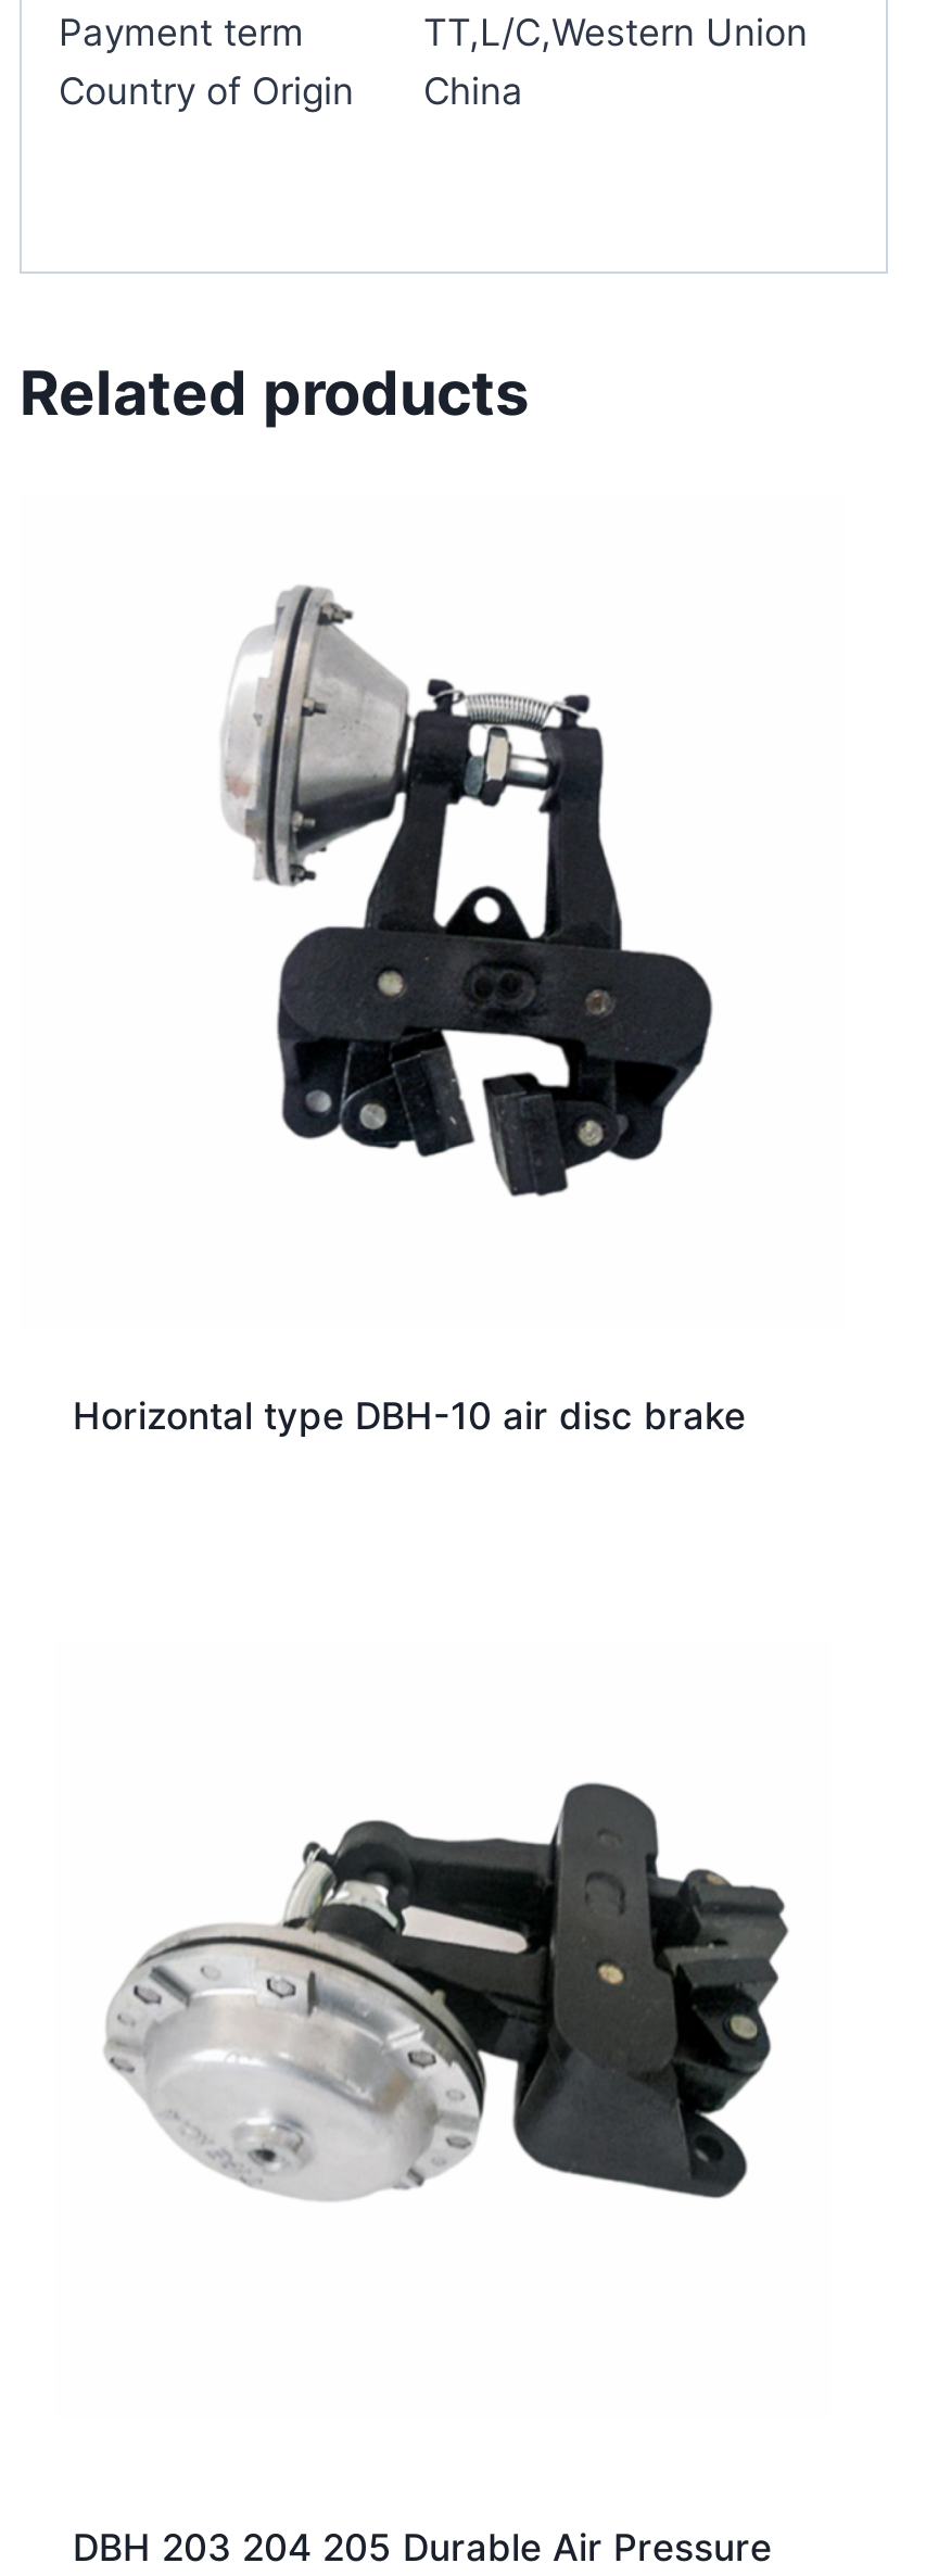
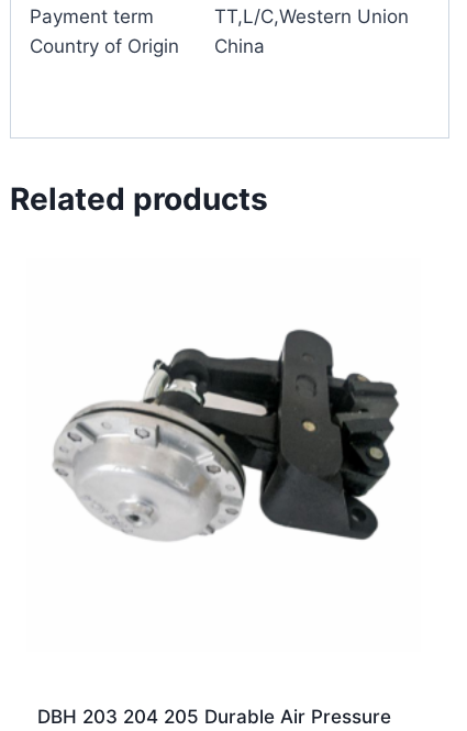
- [image]

- Horizontal type DBH-10 air disc brake
